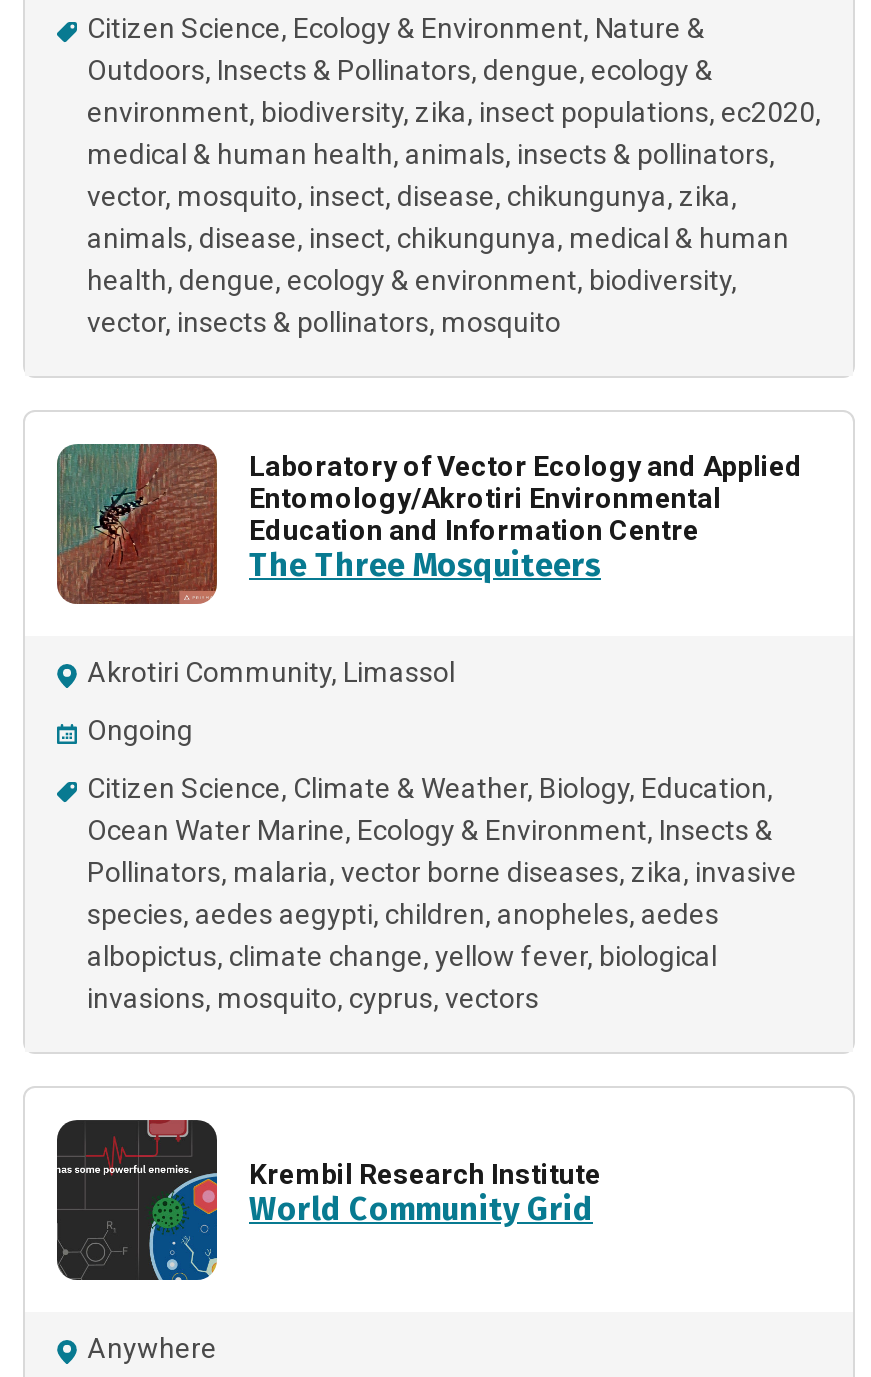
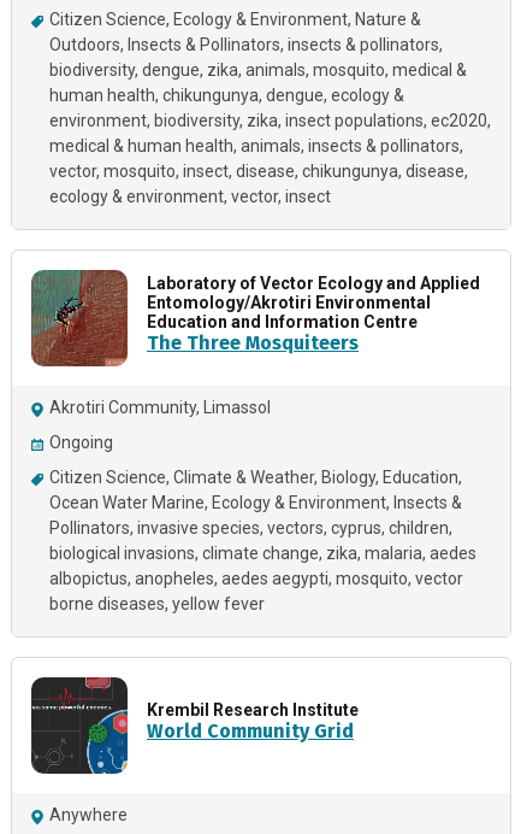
- Outdoors Insects & Pollinators dengue, ecology &
+ Outdoors Insects & Pollinators insects & pollinators
+ biodiversity dengue zika animals mosquito medical &
+ human health chikungunya dengue, ecology &

moved down: environment, biodiversity, zika, insect populations, ec2020, | medical & human health, animals, insects & pollinators,

- vector, mosquito, insect, disease, chikungunya zika
- animals disease insect chikungunya medical & human
- health dengue ecology & environment biodiversity
- vector insects & pollinators mosquito
+ vector, mosquito, insect, disease, chikungunya disease
+ ecology & environment vector insect

- Pollinators malaria vector borne diseases zika invasive
- species aedes aegypti children anopheles aedes
- albopictus climate change yellow fever biological
- invasions mosquito cyprus vectors
+ Pollinators invasive species vectors cyprus children
+ biological invasions climate change zika malaria aedes
+ albopictus anopheles aedes aegypti mosquito vector
+ borne diseases yellow fever
